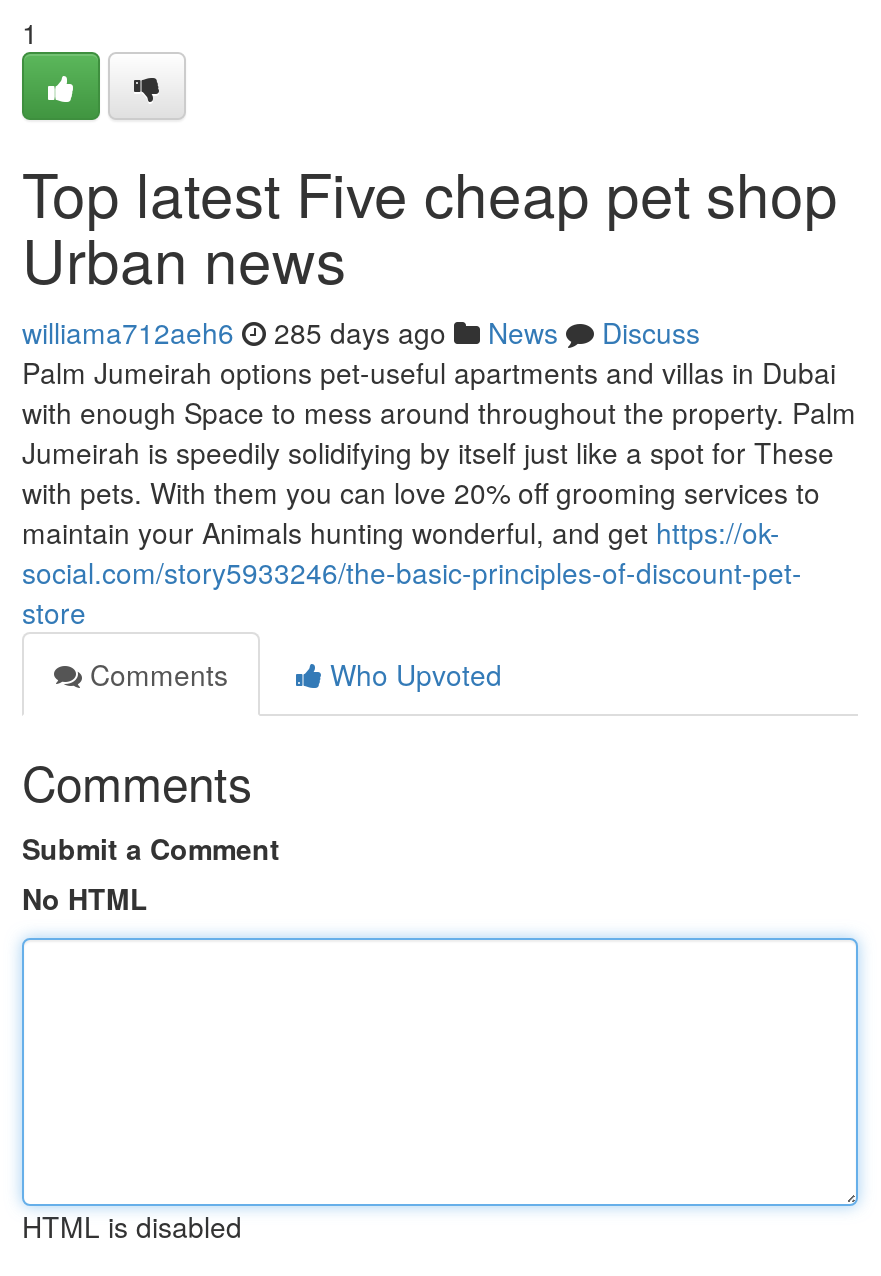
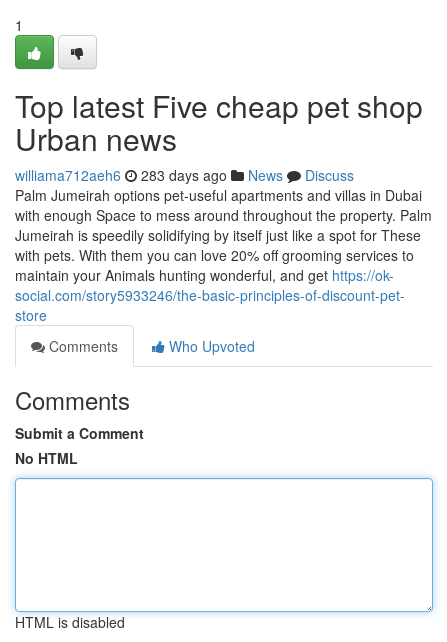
- williama712aeh6 285 days ago News Discuss
+ williama712aeh6 283 days ago News Discuss
